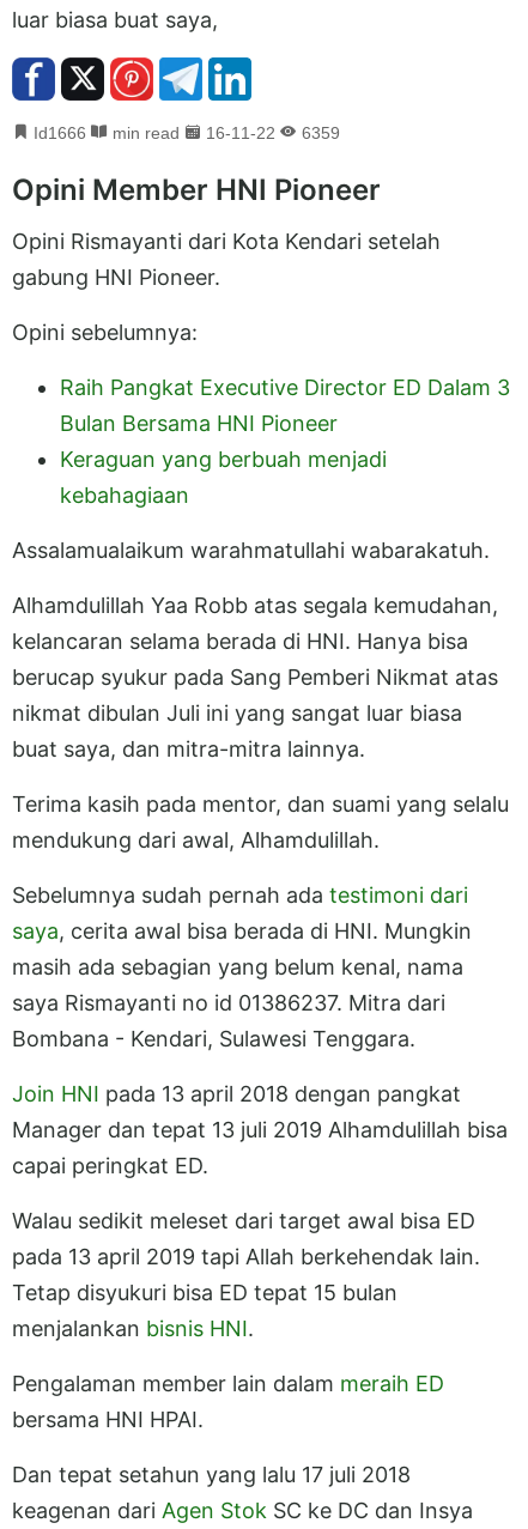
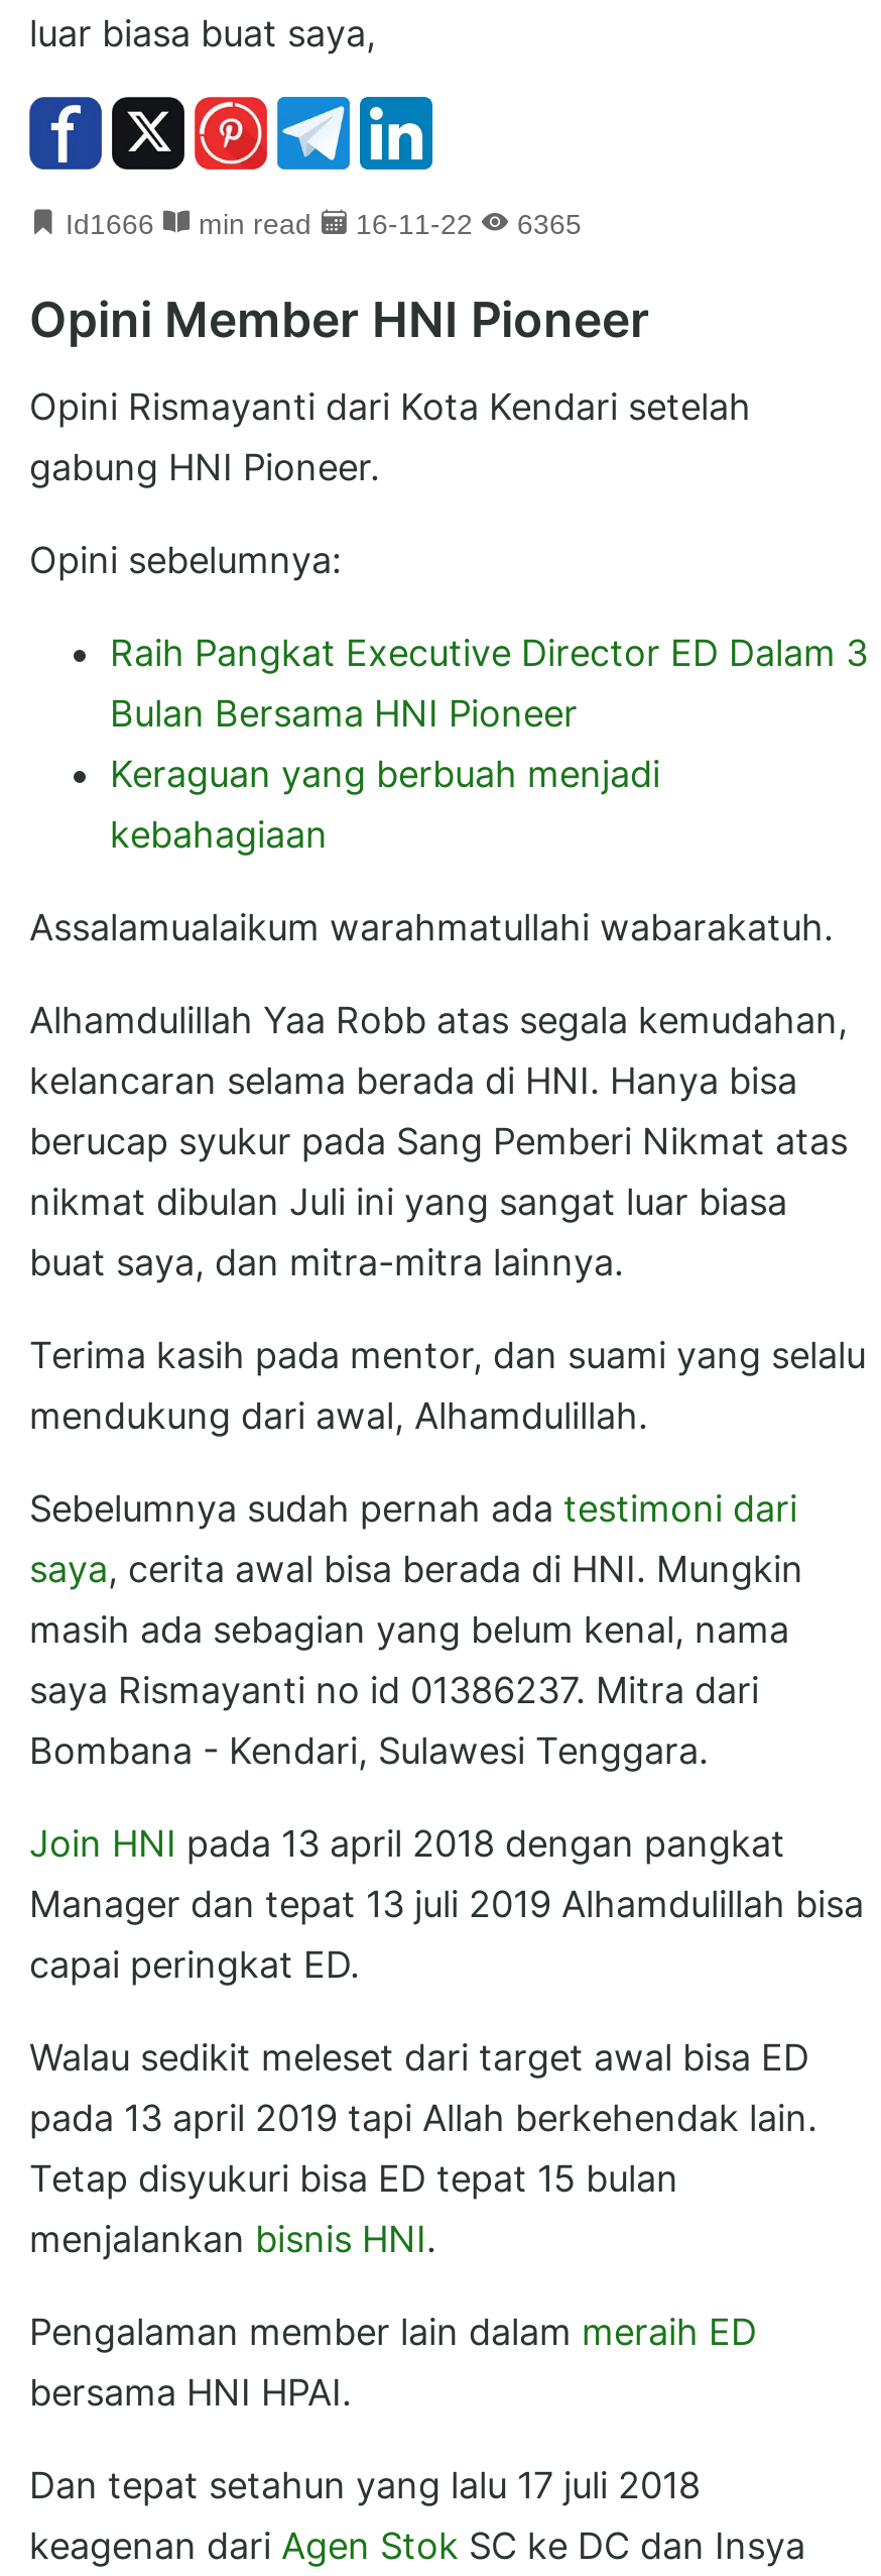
- Id1666 min read 16-11-22 6359
+ Id1666 min read 16-11-22 6365
